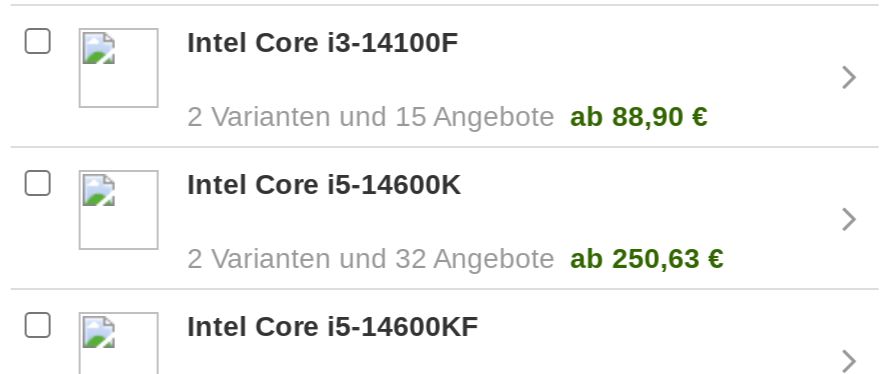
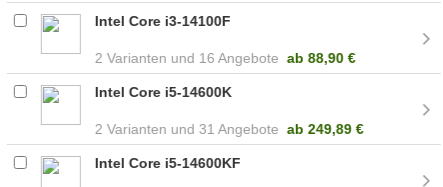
- 15 Angebote ab 88,90 €
+ 16 Angebote ab 88,90 €

- 32 Angebote ab 250,63 €
+ 31 Angebote ab 249,89 €
